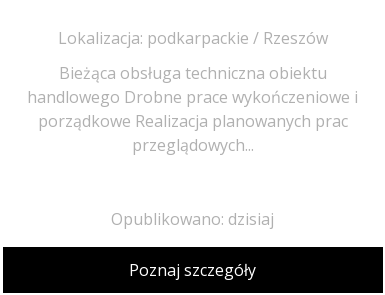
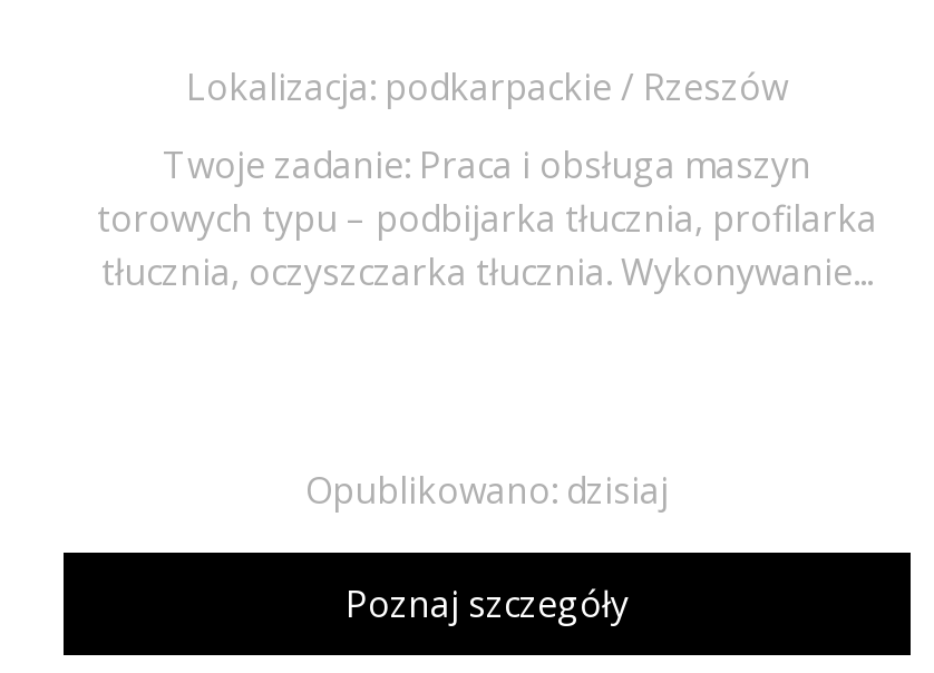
- Bieżąca obsługa techniczna obiektu
- handlowego Drobne prace wykończeniowe i
- porządkowe Realizacja planowanych prac
- przeglądowych...
+ Twoje zadanie: Praca i obsługa maszyn
+ torowych typu – podbijarka tłucznia, profilarka
+ tłucznia, oczyszczarka tłucznia. Wykonywanie...
